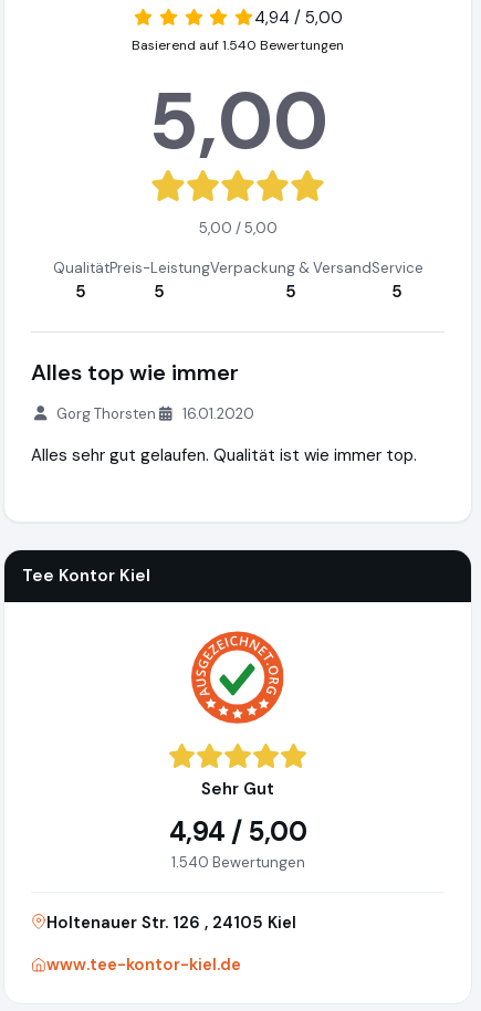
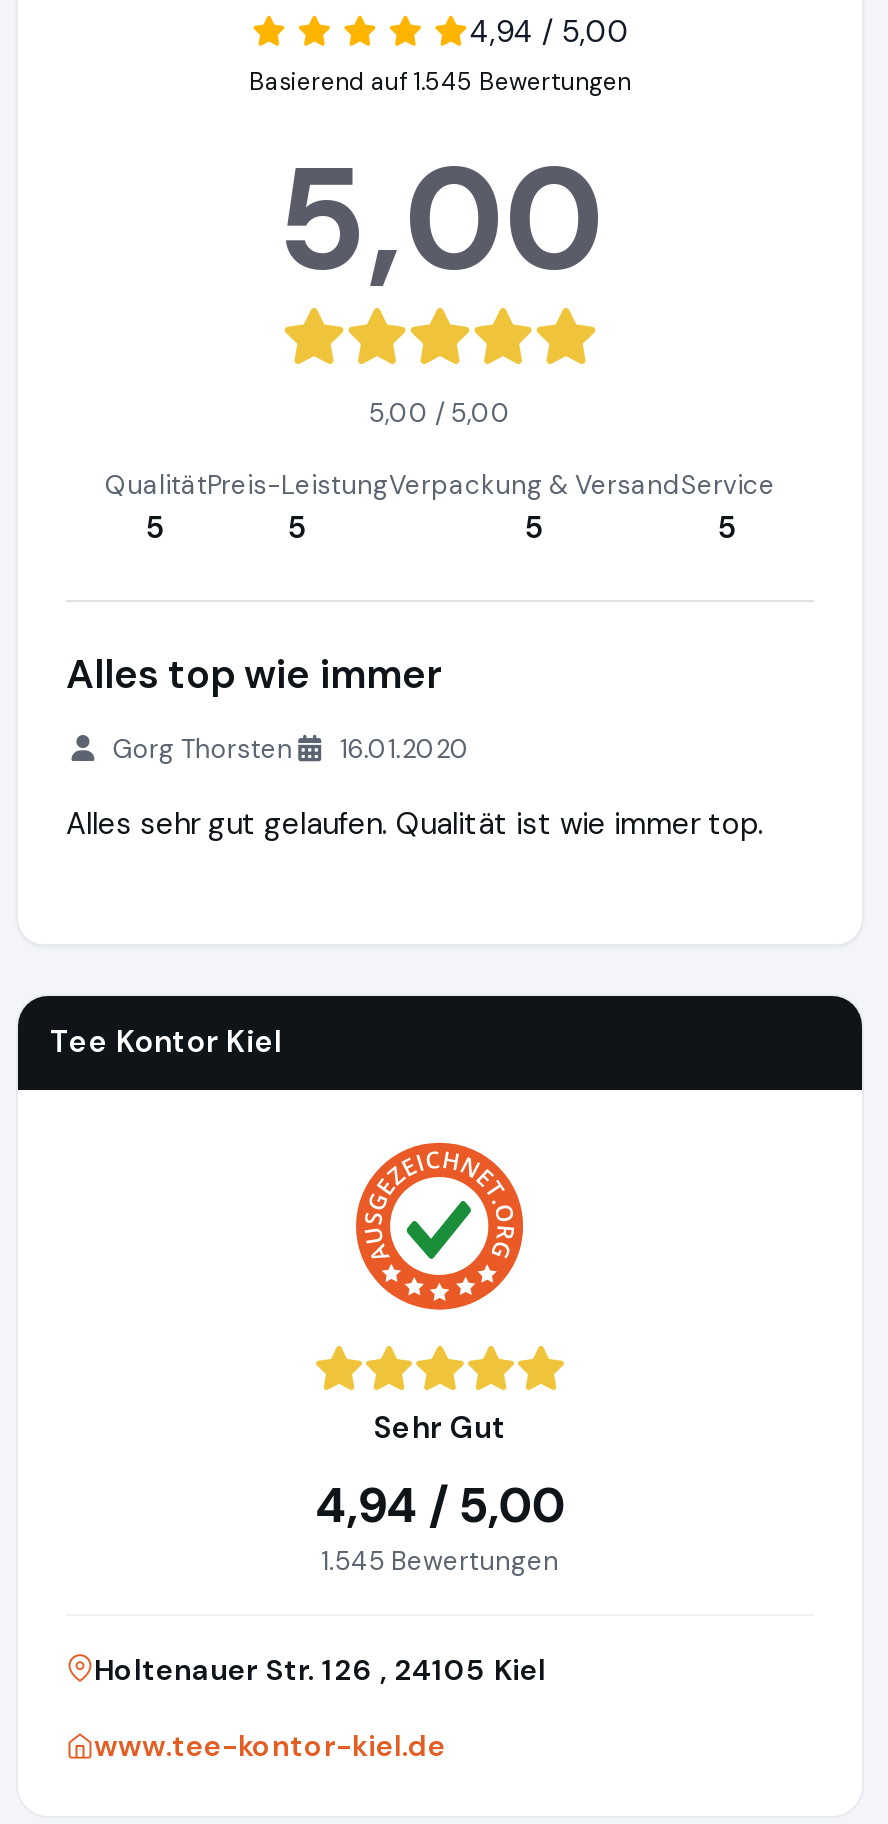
- Basierend auf 1.540 Bewertungen
+ Basierend auf 1.545 Bewertungen

- 1.540 Bewertungen
+ 1.545 Bewertungen
